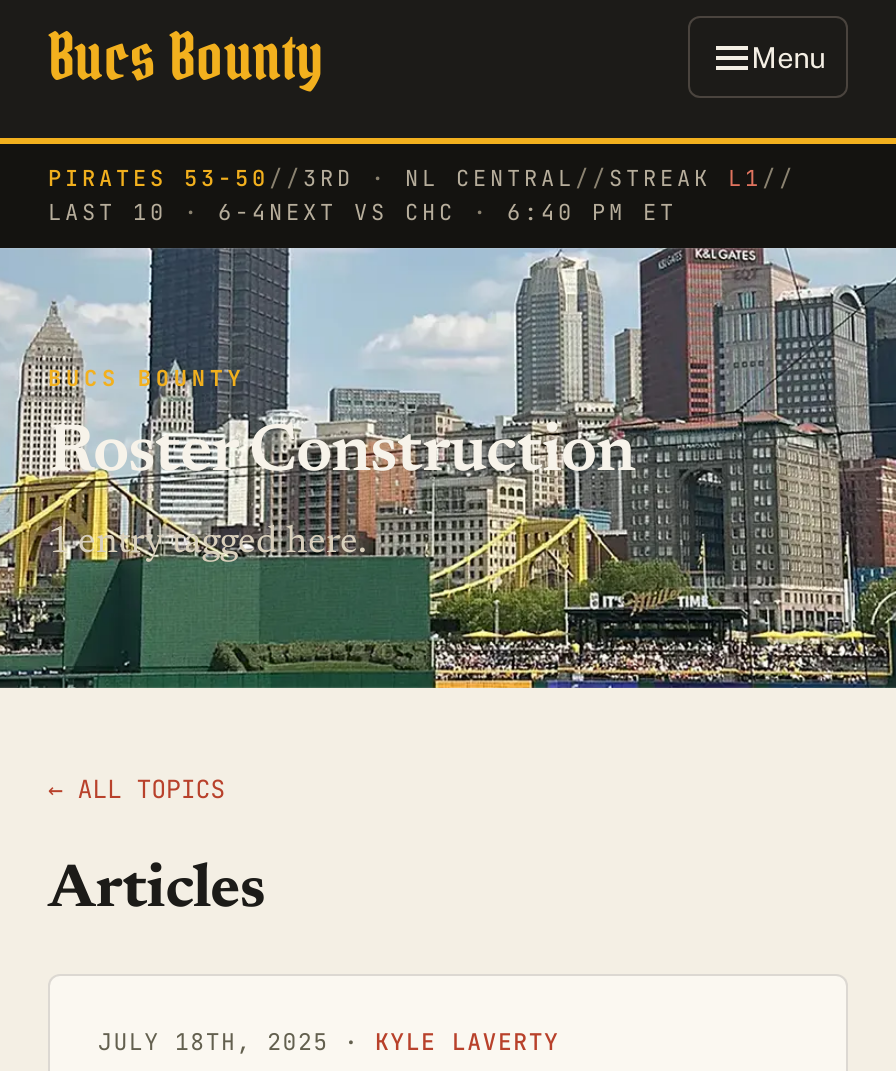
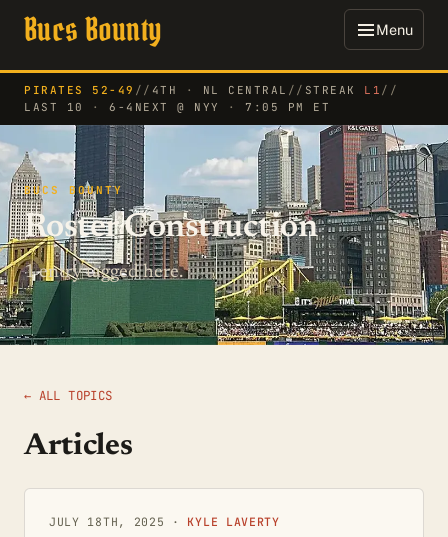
- PIRATES 53-50 // 3RD · NL CENTRAL // STREAK L1 //
+ PIRATES 52-49 // 4TH · NL CENTRAL // STREAK L1 //

- LAST 10 · 6-4 NEXT VS CHC · 6:40 PM ET
+ LAST 10 · 6-4 NEXT @ NYY · 7:05 PM ET
